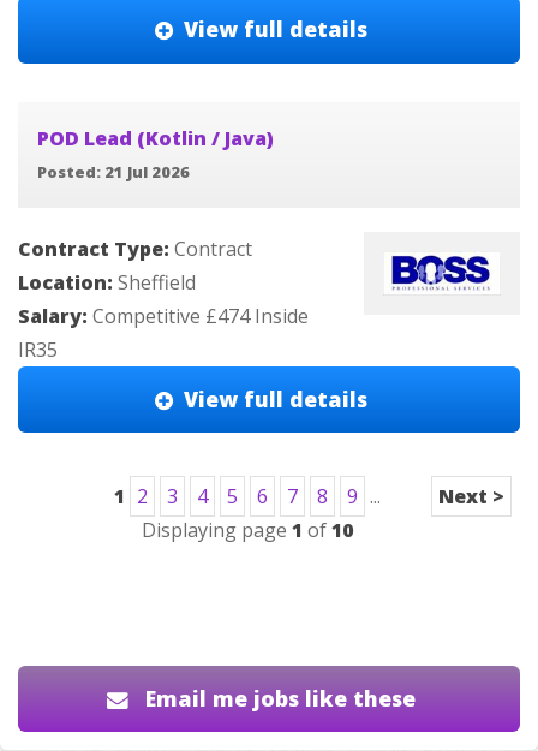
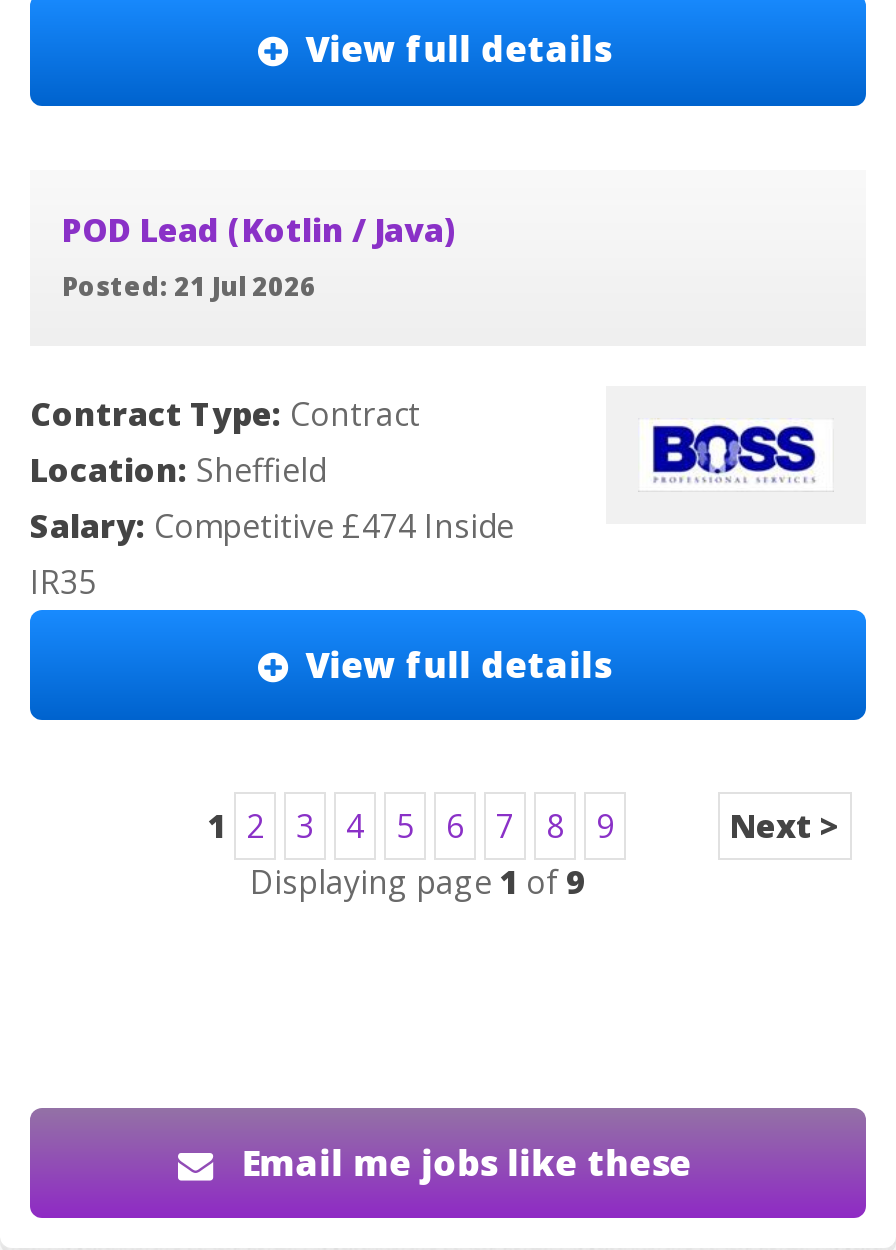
- 9 ...
- Displaying page 1 of 10
+ 9
+ Displaying page 1 of 9
